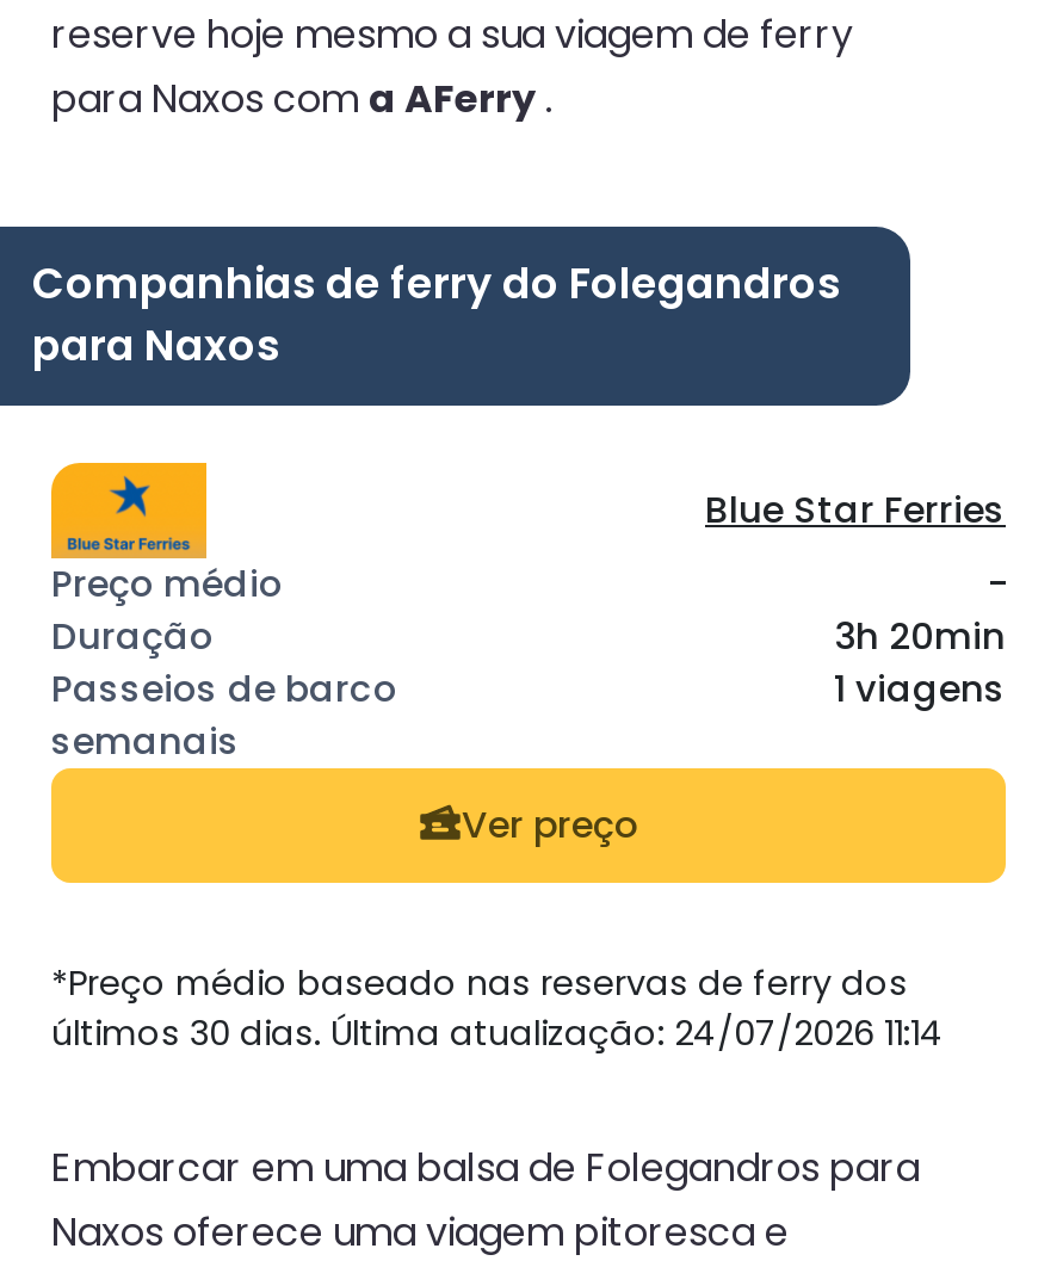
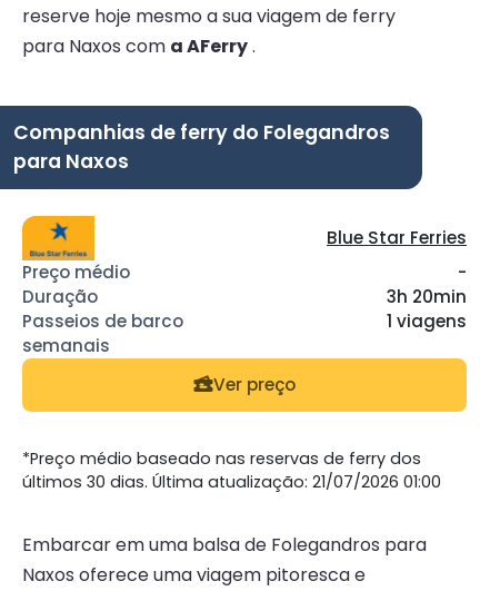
- últimos 30 dias. Última atualização: 24/07/2026 11:14
+ últimos 30 dias. Última atualização: 21/07/2026 01:00
